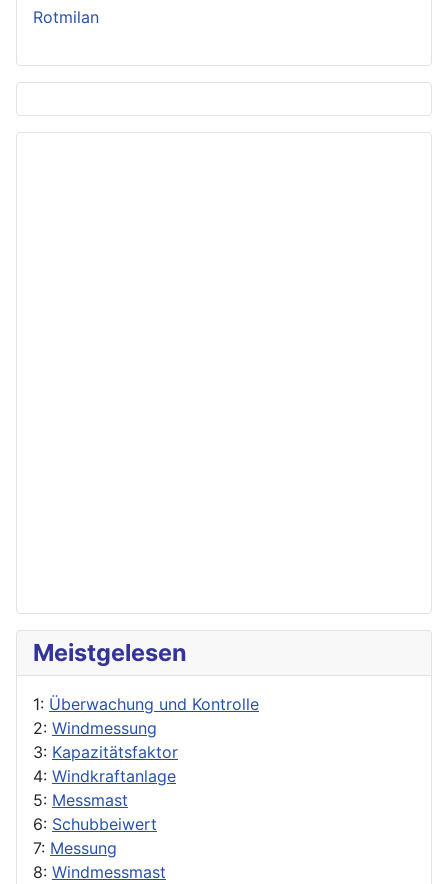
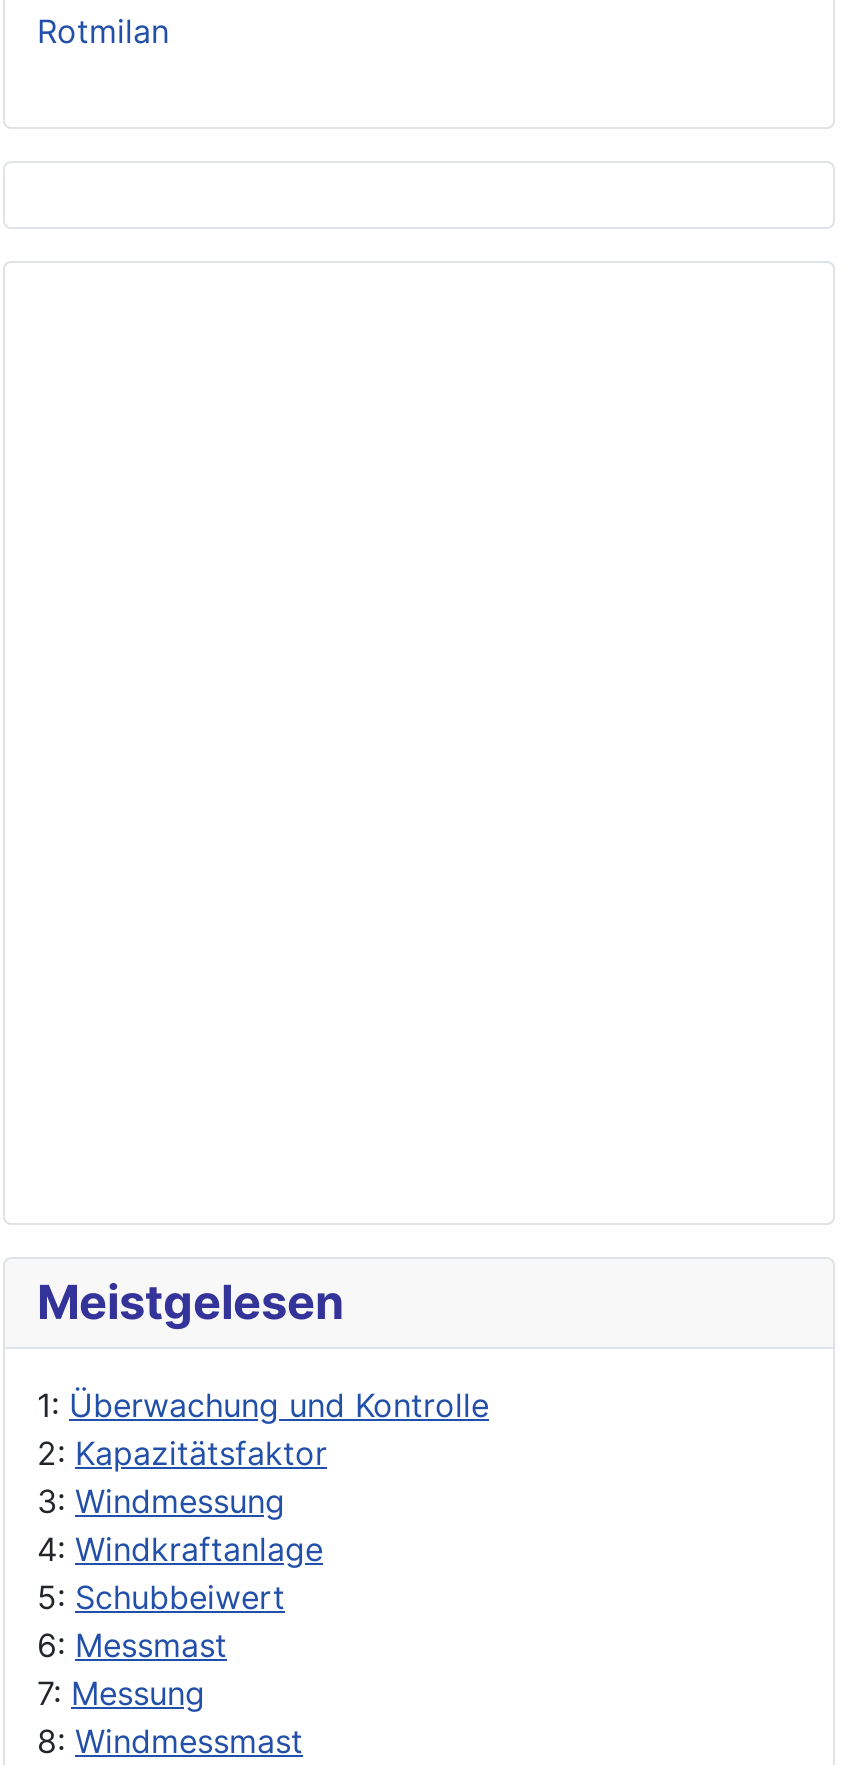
- 2: Windmessung
- 3: Kapazitätsfaktor
+ 2: Kapazitätsfaktor
+ 3: Windmessung

- 5: Messmast
- 6: Schubbeiwert
+ 5: Schubbeiwert
+ 6: Messmast
